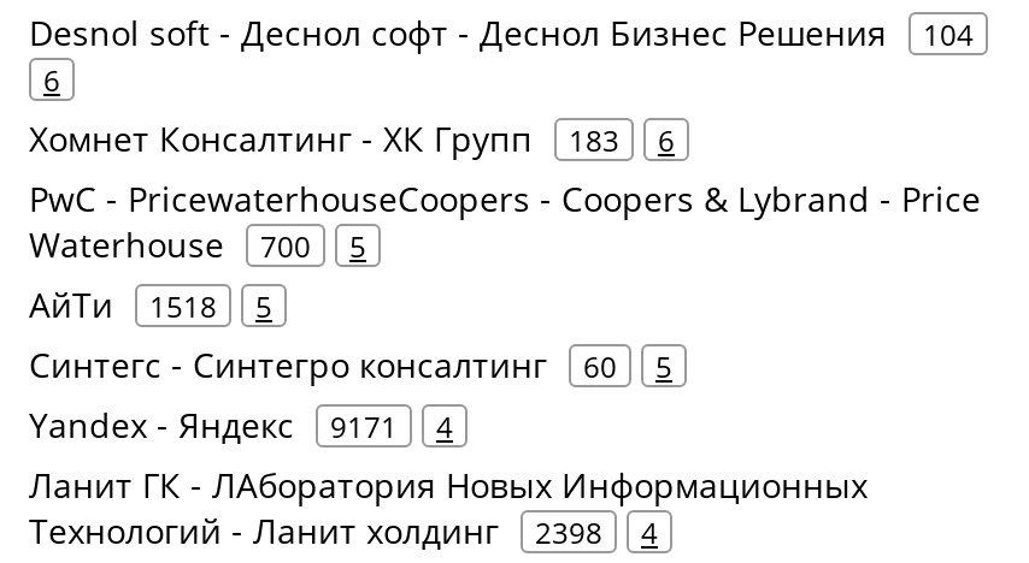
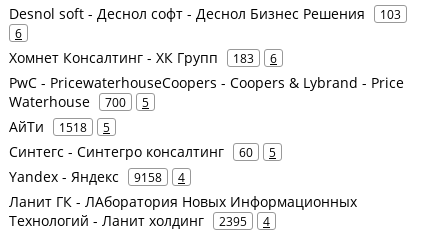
- Desnol soft - Деснол софт - Деснол Бизнес Решения 104
+ Desnol soft - Деснол софт - Деснол Бизнес Решения 103

- Yandex - Яндекс 9171 4
+ Yandex - Яндекс 9158 4

- Технологий - Ланит холдинг 2398 4
+ Технологий - Ланит холдинг 2395 4
